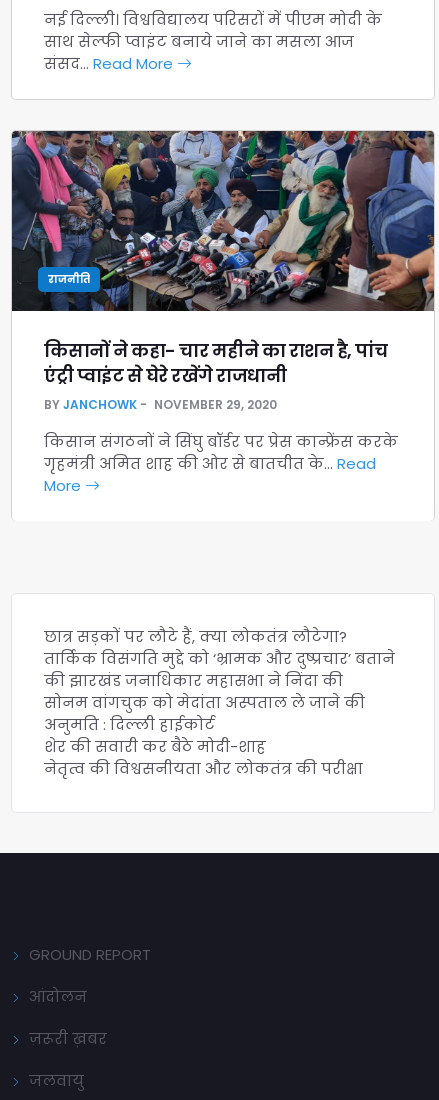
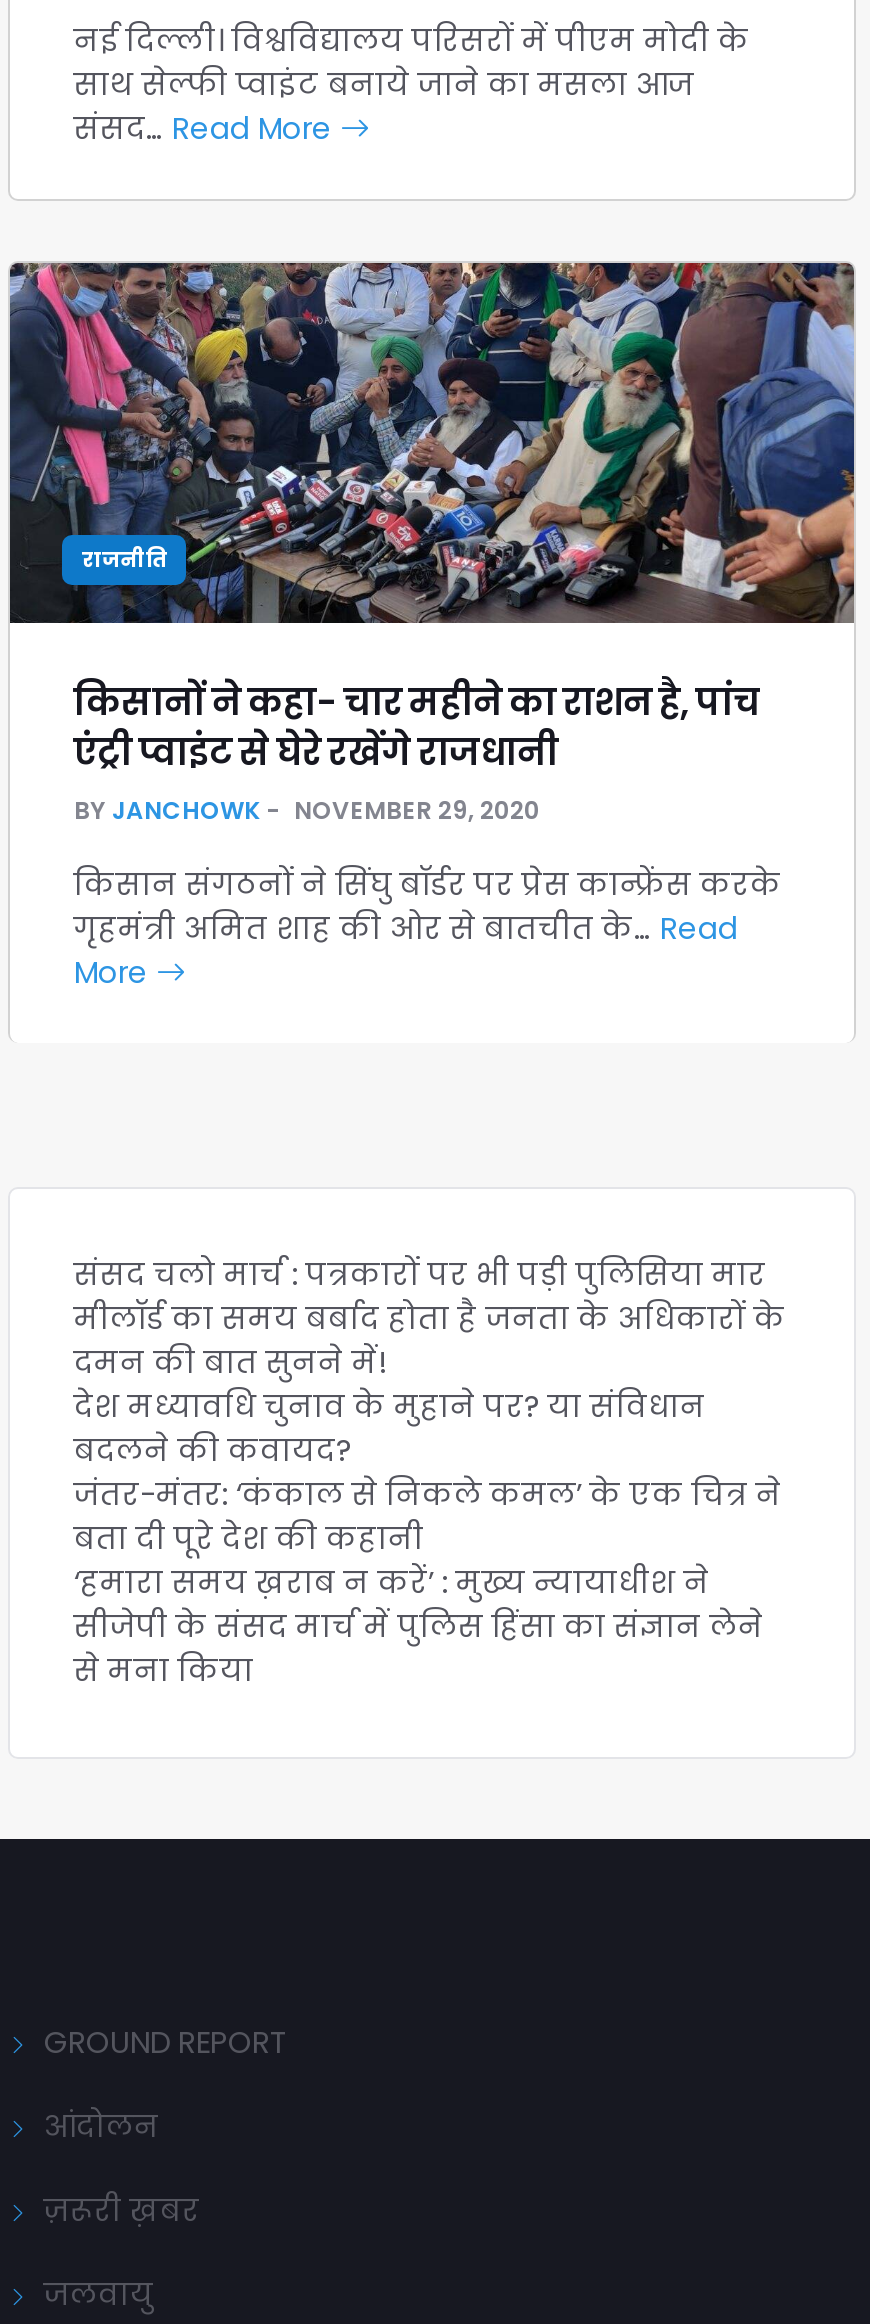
- छात्र सड़कों पर लौटे हैं, क्या लोकतंत्र लौटेगा?
- तार्किक विसंगति मुद्दे को ‘भ्रामक और दुष्प्रचार’ बताने
- की झारखंड जनाधिकार महासभा ने निंदा की
- सोनम वांगचुक को मेदांता अस्पताल ले जाने की
- अनुमति : दिल्ली हाईकोर्ट
- शेर की सवारी कर बैठे मोदी-शाह
- नेतृत्व की विश्वसनीयता और लोकतंत्र की परीक्षा
+ संसद चलो मार्च : पत्रकारों पर भी पड़ी पुलिसिया मार
+ मीलॉर्ड का समय बर्बाद होता है जनता के अधिकारों के
+ दमन की बात सुनने में!
+ देश मध्यावधि चुनाव के मुहाने पर? या संविधान
+ बदलने की कवायद?
+ जंतर-मंतर: ‘कंकाल से निकले कमल’ के एक चित्र ने
+ बता दी पूरे देश की कहानी
+ ‘हमारा समय ख़राब न करें’ : मुख्य न्यायाधीश ने
+ सीजेपी के संसद मार्च में पुलिस हिंसा का संज्ञान लेने
+ से मना किया
